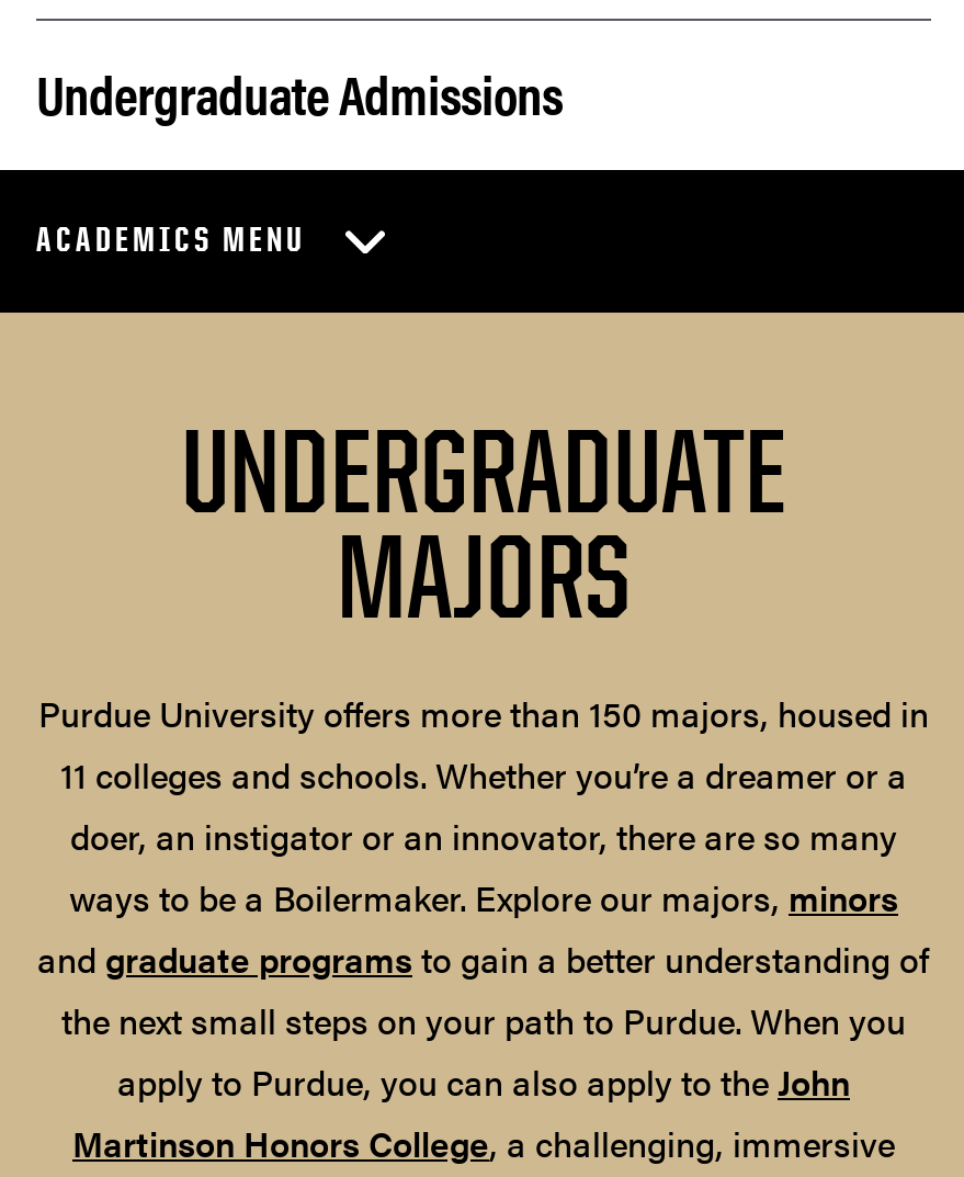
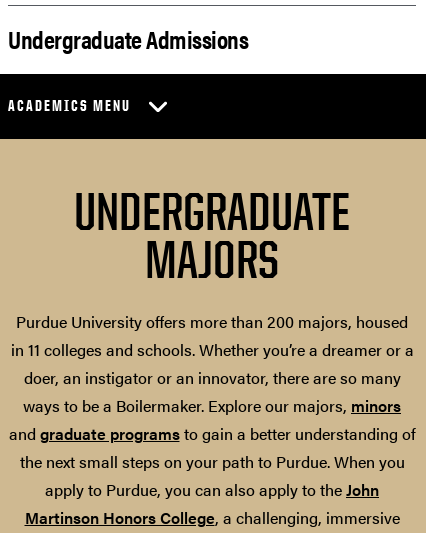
- Purdue University offers more than 150 majors, housed in
- 11 colleges and schools. Whether you’re a dreamer or a
+ Purdue University offers more than 200 majors, housed
+ in 11 colleges and schools. Whether you’re a dreamer or a
